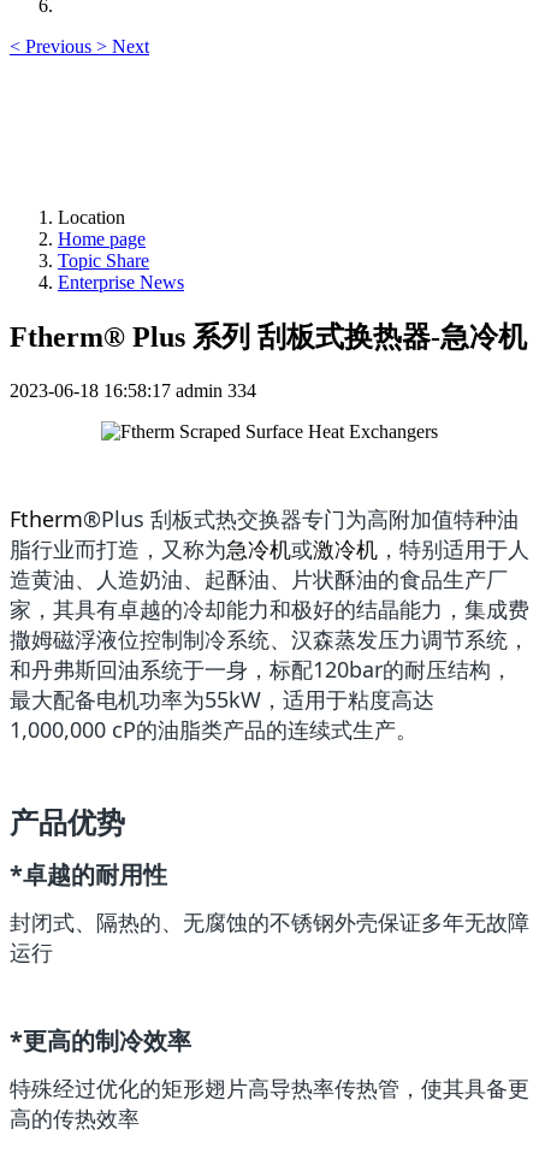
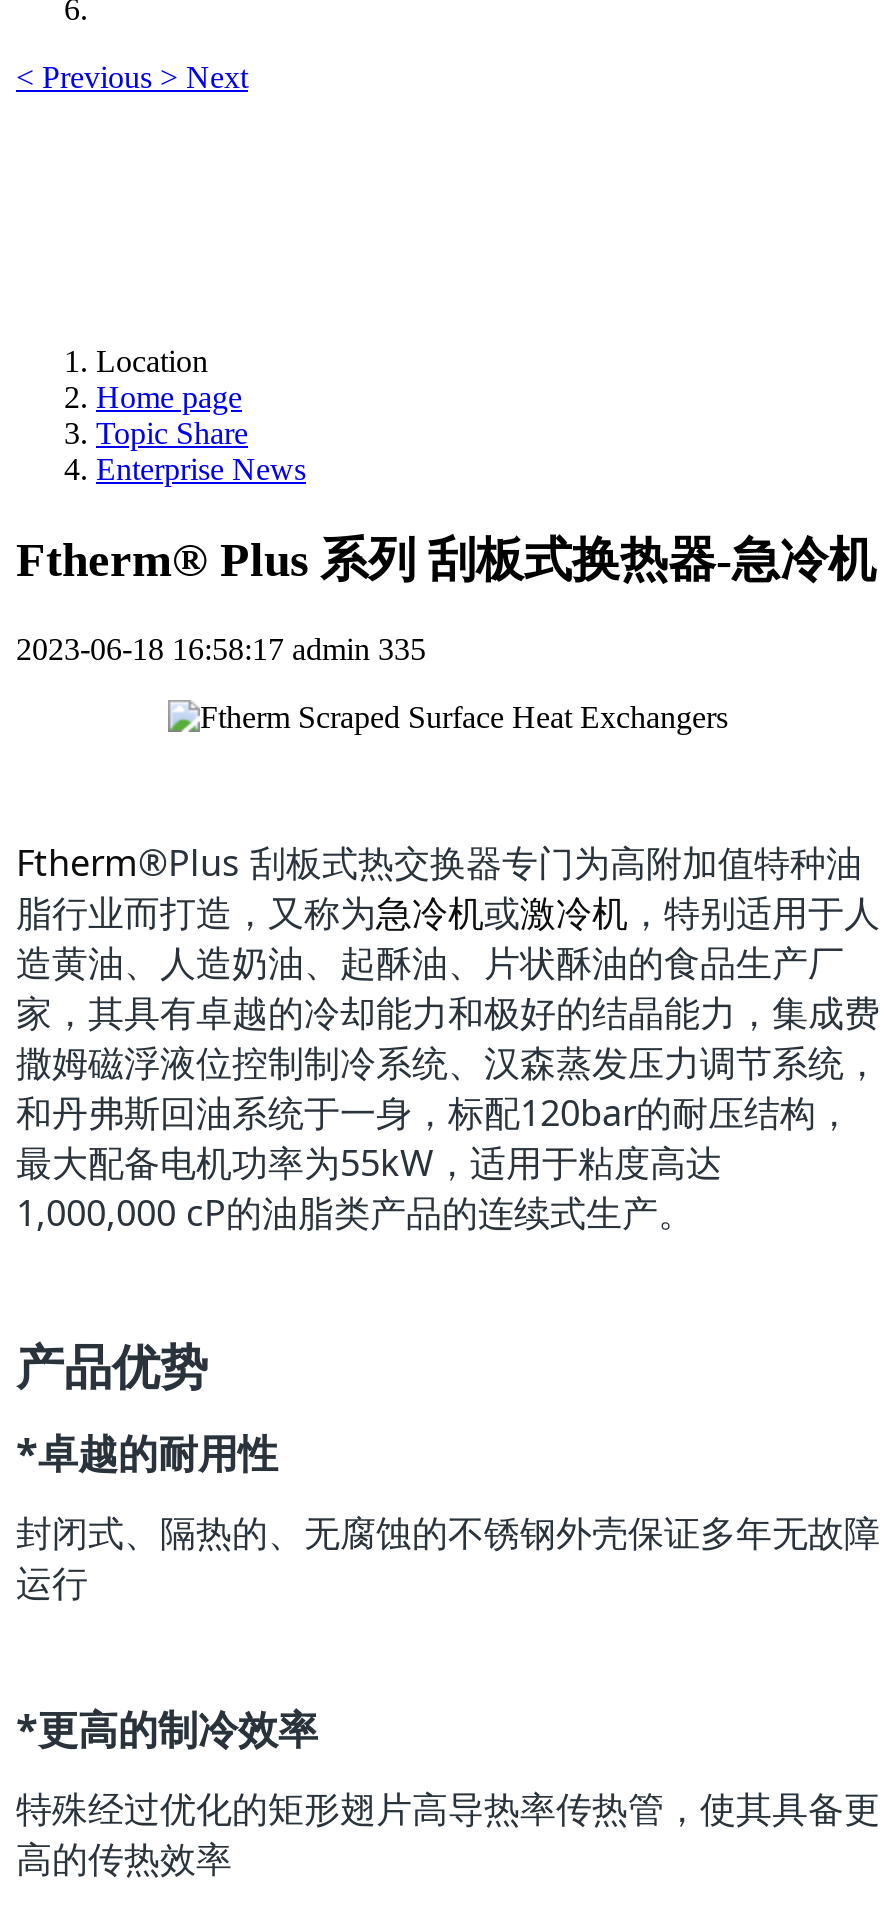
- 2023-06-18 16:58:17 admin 334
+ 2023-06-18 16:58:17 admin 335
